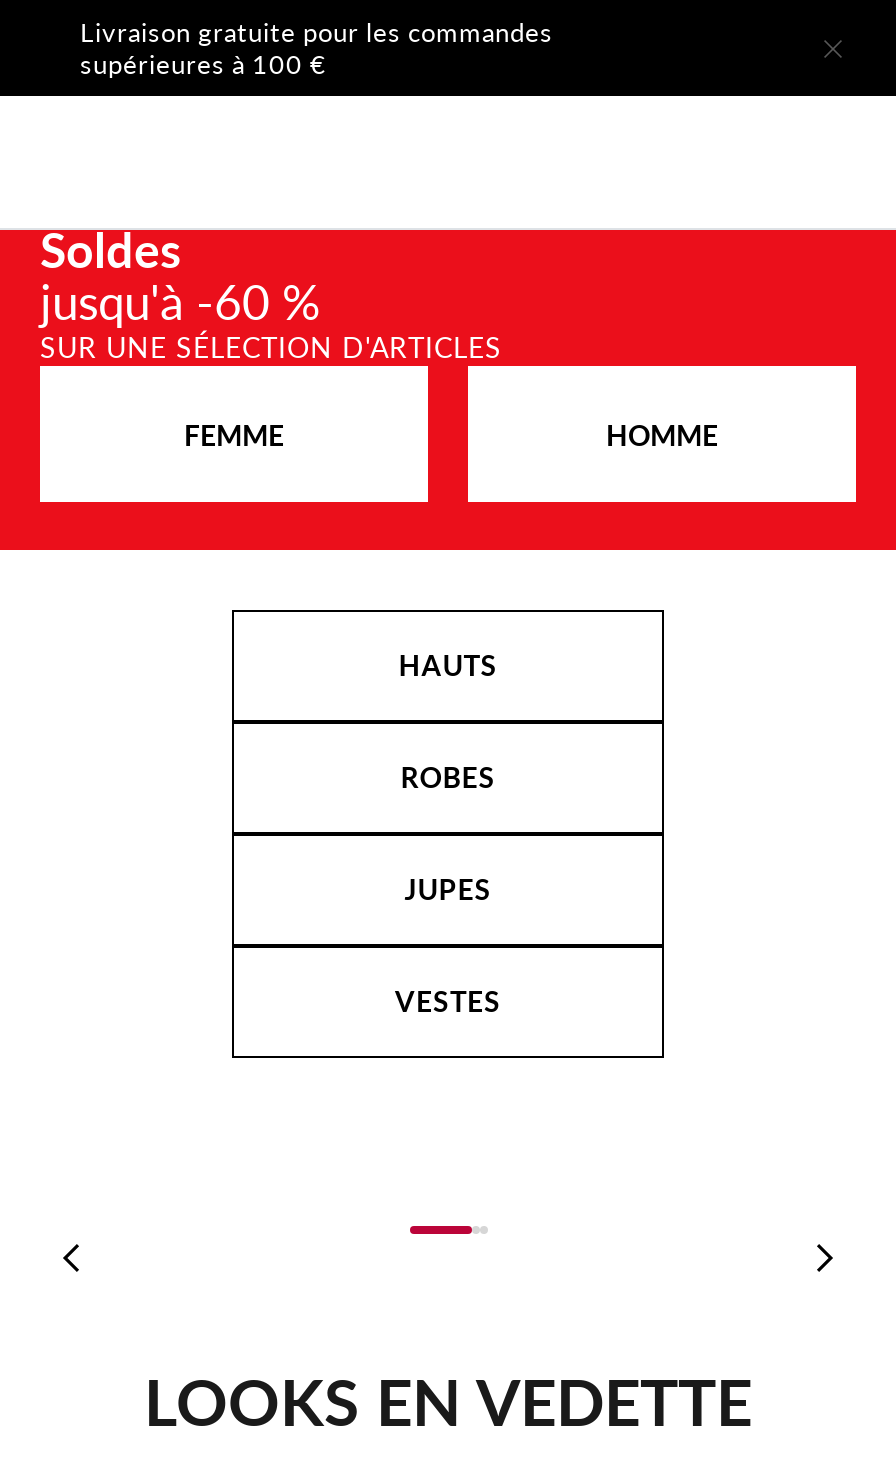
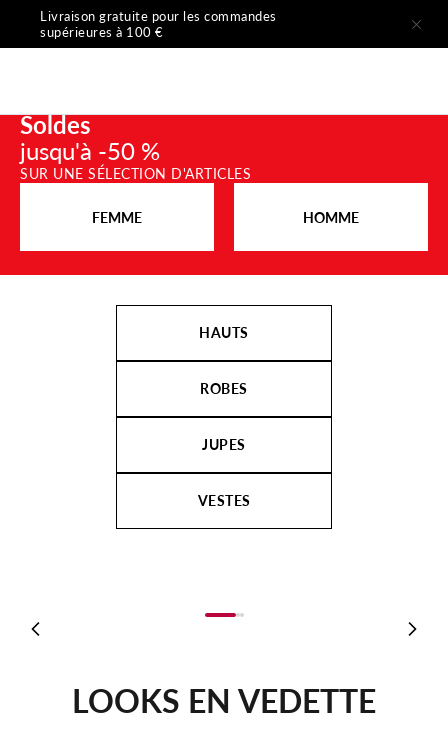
- jusqu'à -60 %
+ jusqu'à -50 %
